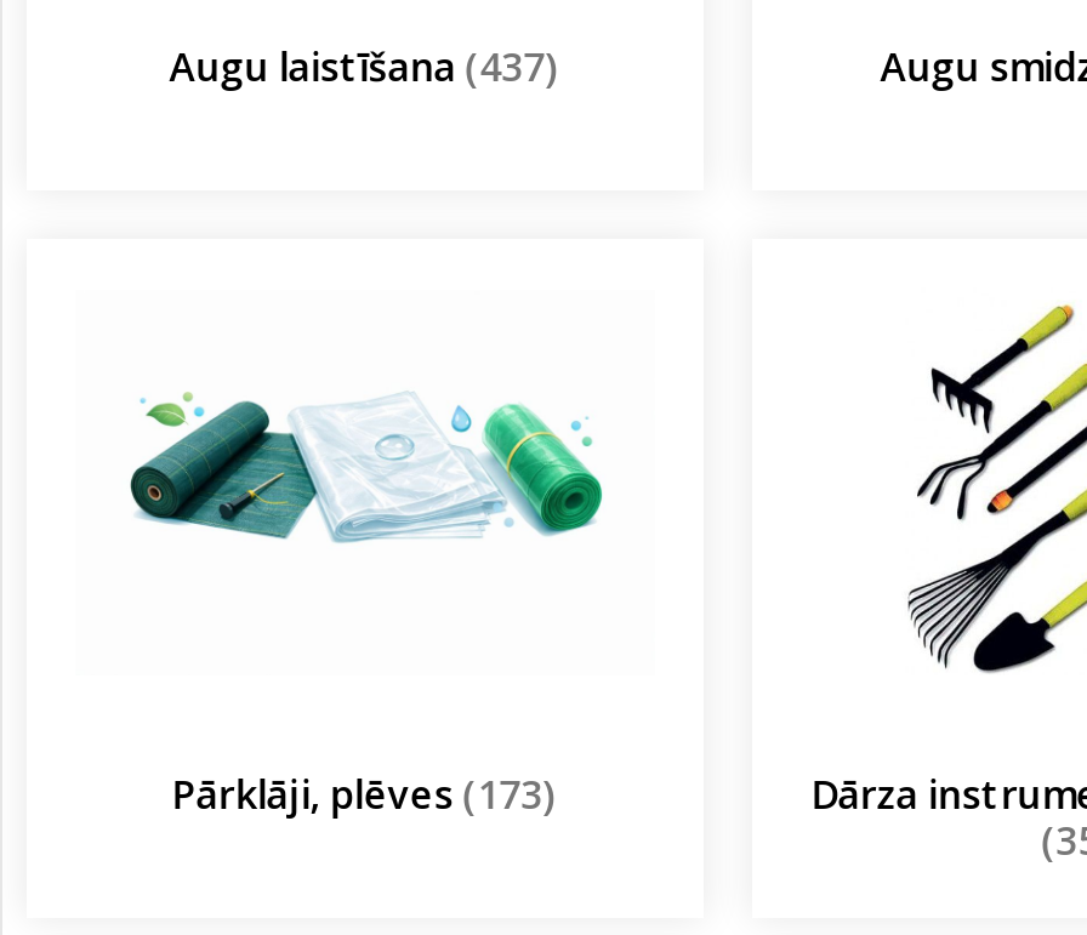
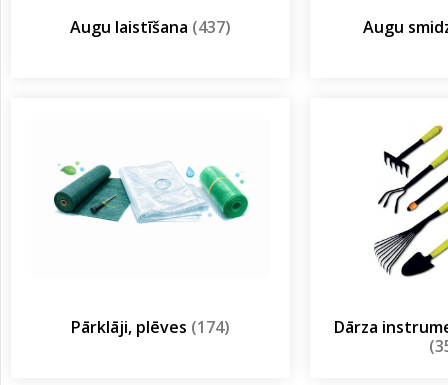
- Pārklāji, plēves (173)
+ Pārklāji, plēves (174)
